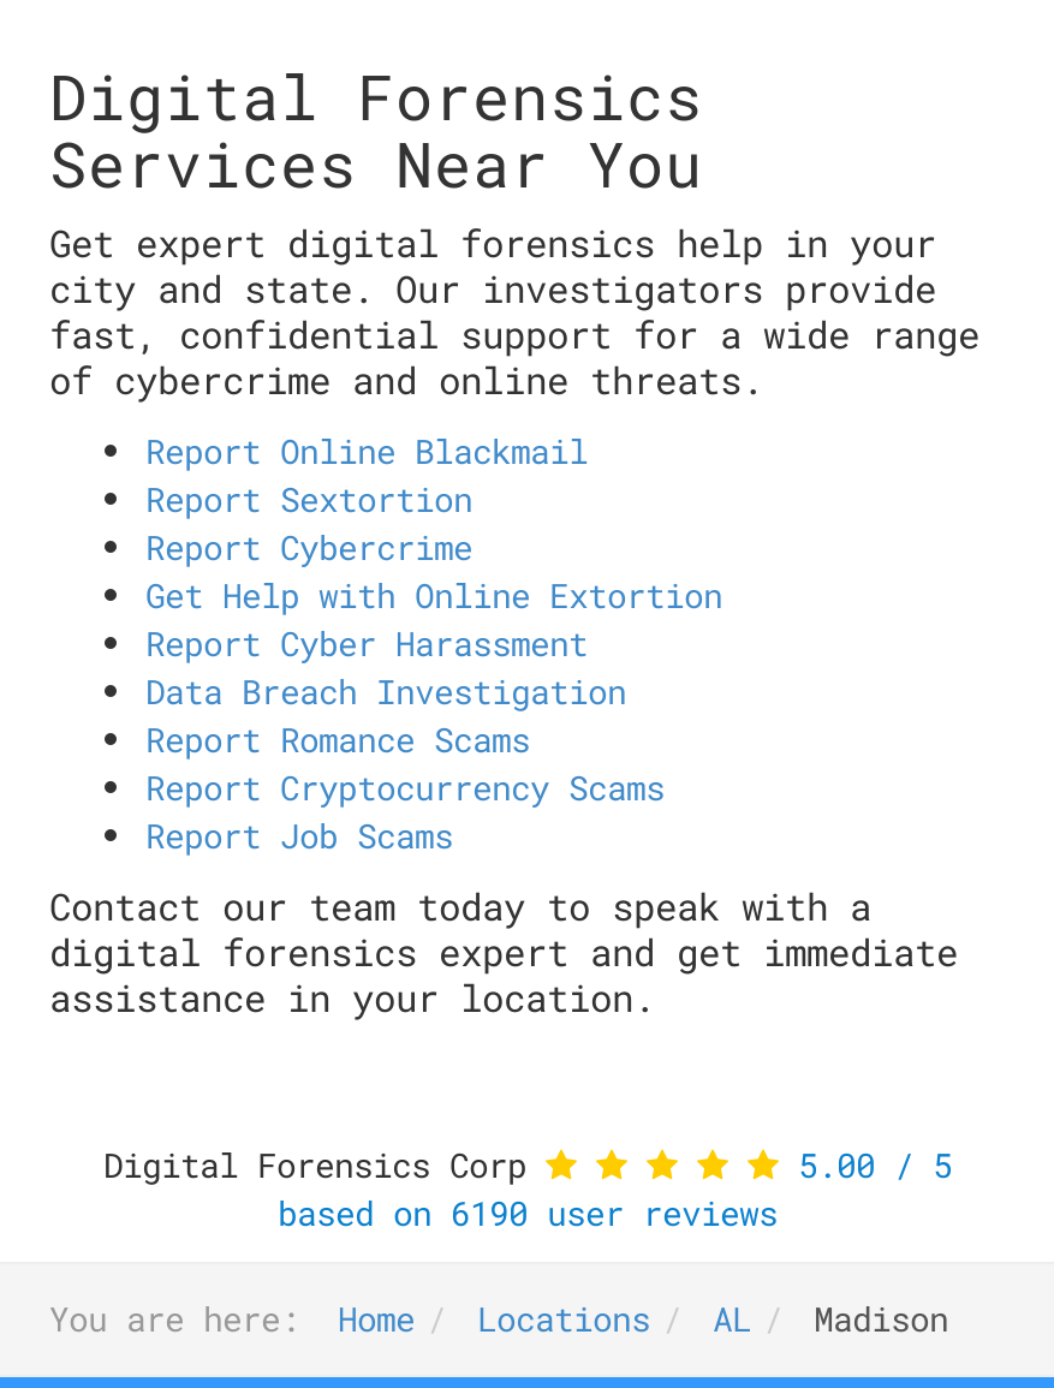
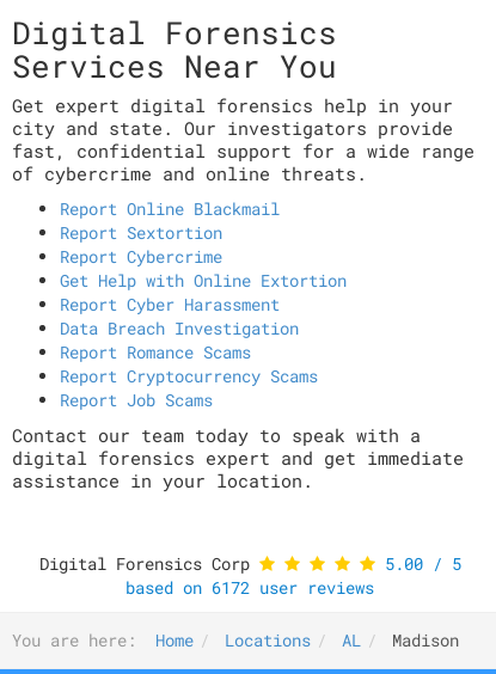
- based on 6190 user reviews
+ based on 6172 user reviews
